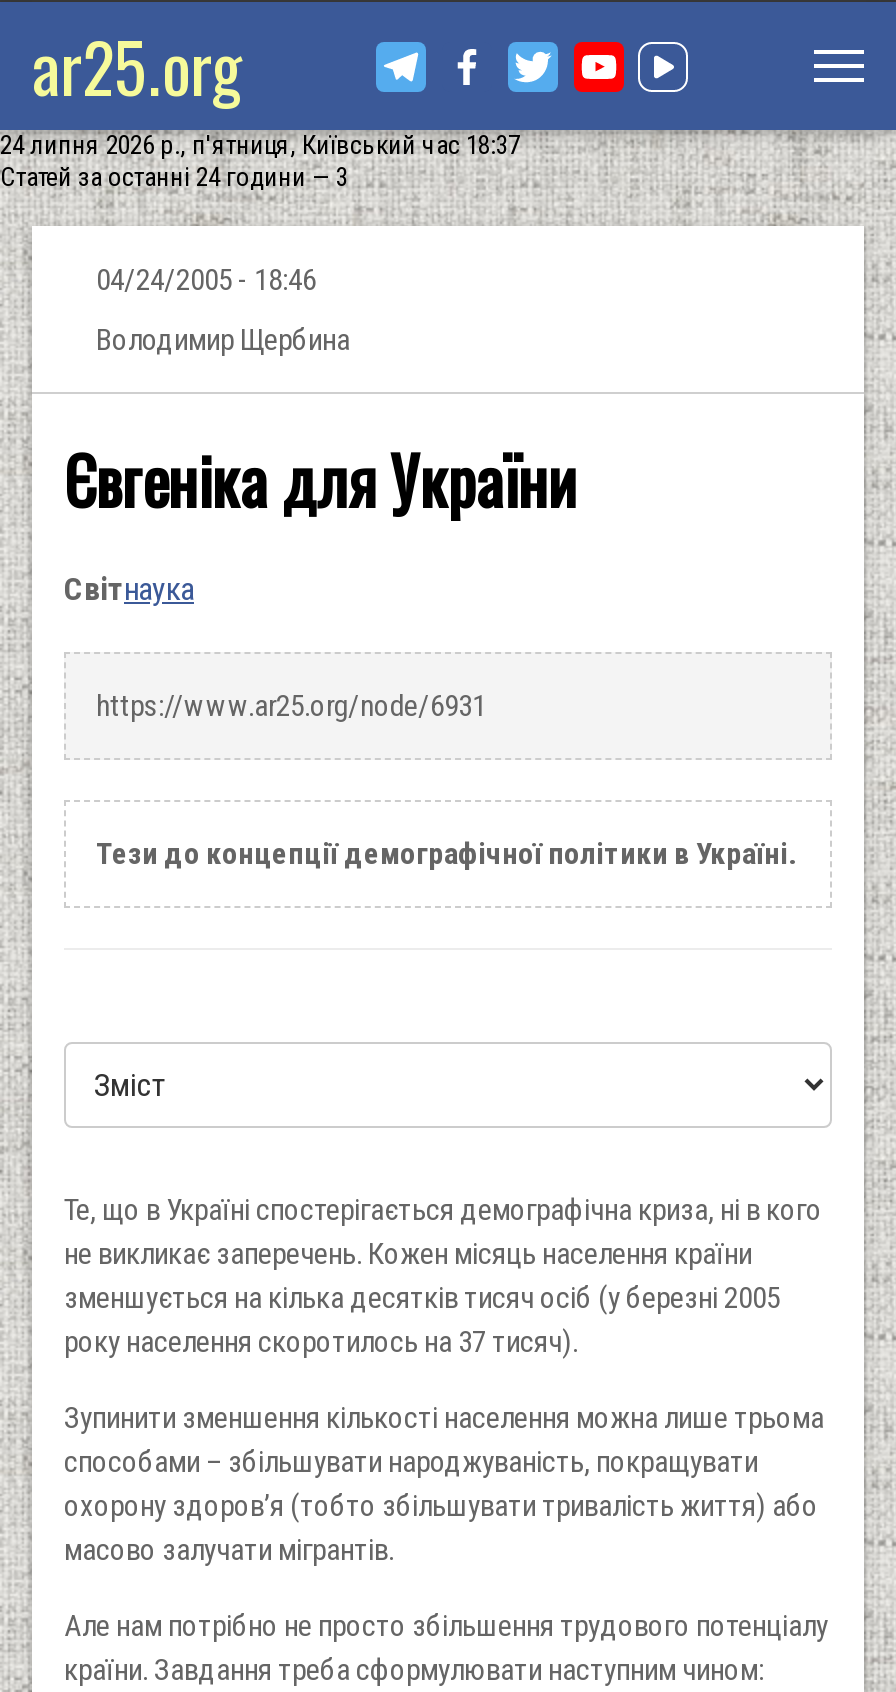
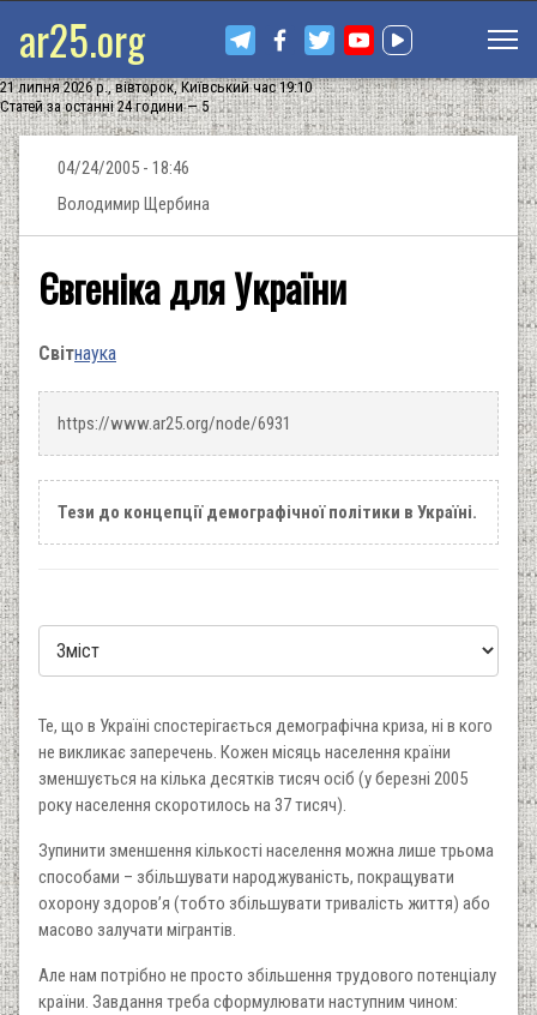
- 24 липня 2026 р., п'ятниця, Київський час 18:37
+ 21 липня 2026 р., вівторок, Київський час 19:10

- Статей за останні 24 години — 3
+ Статей за останні 24 години — 5
